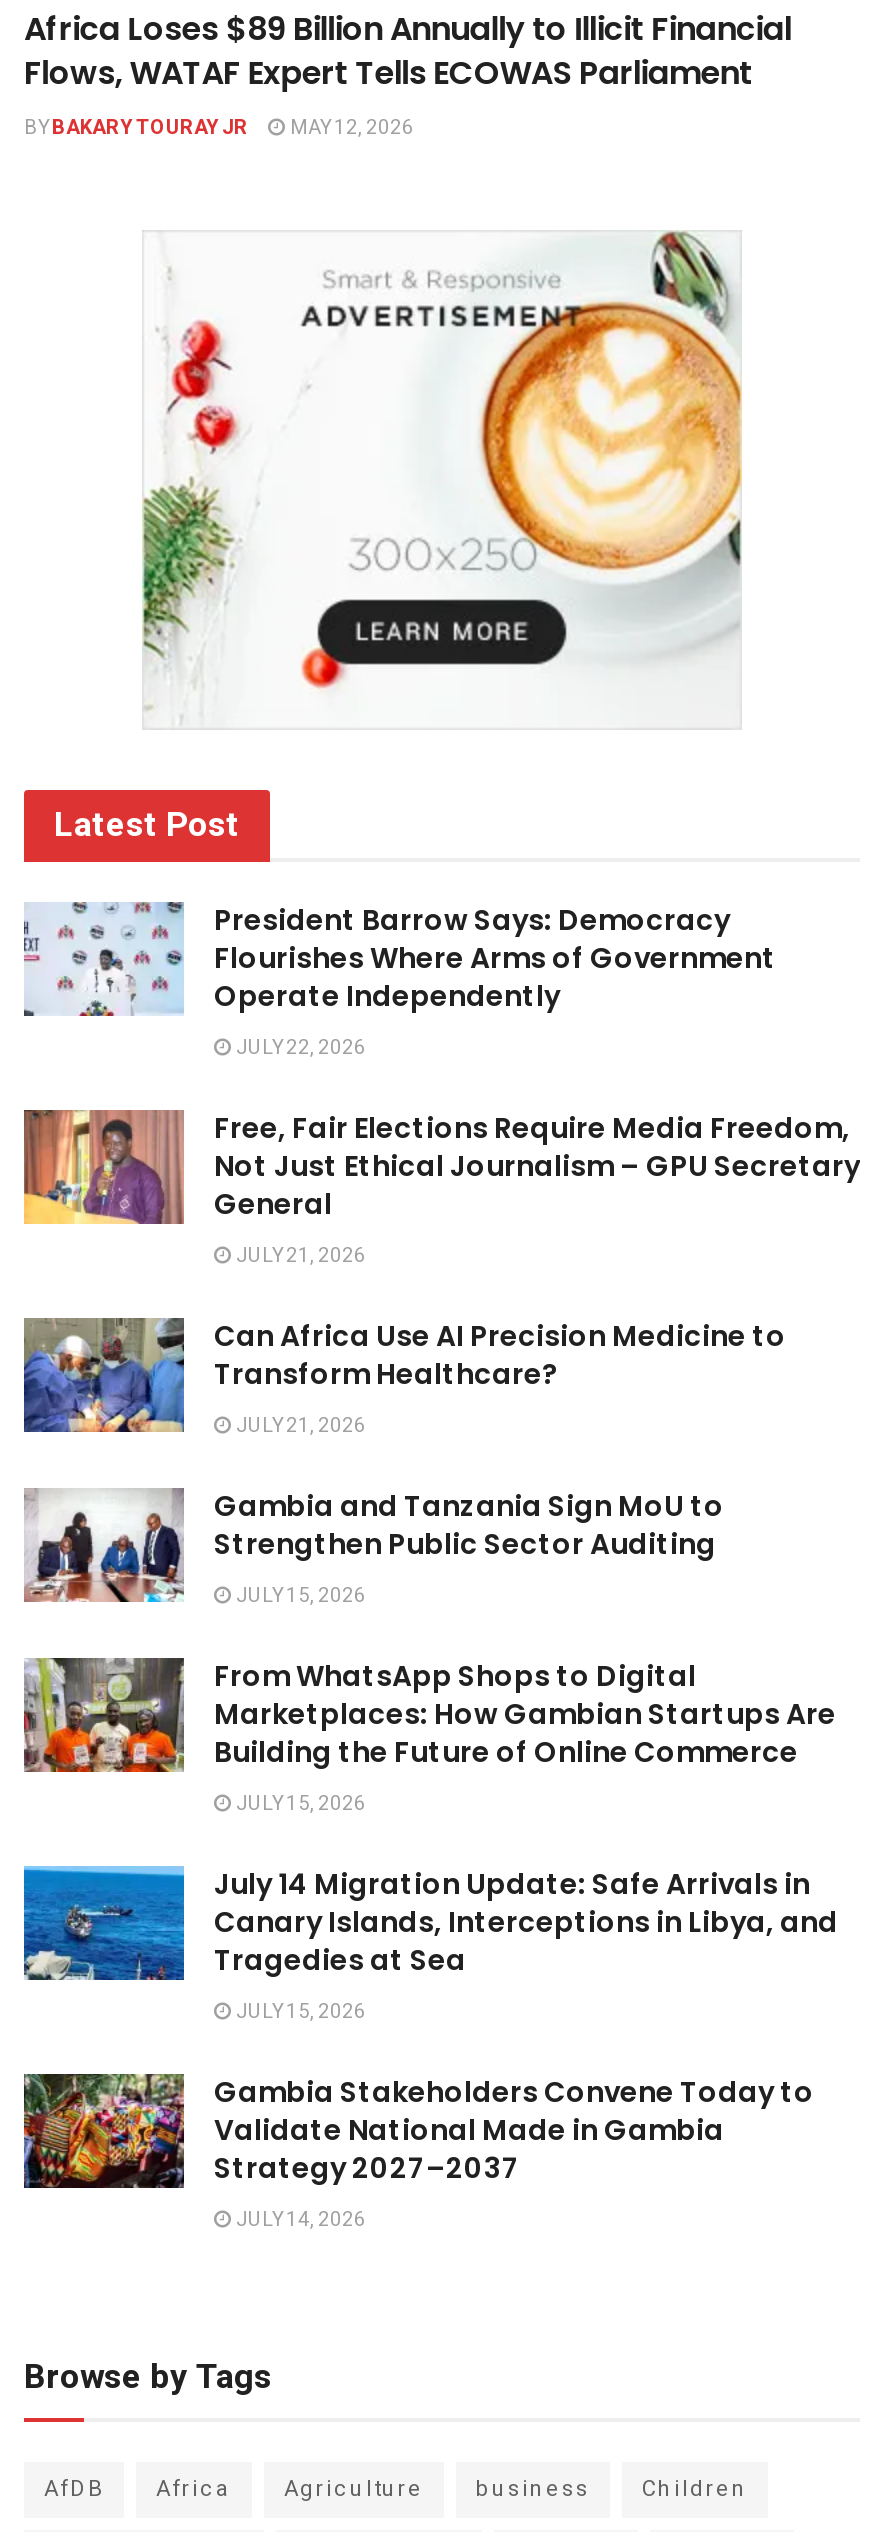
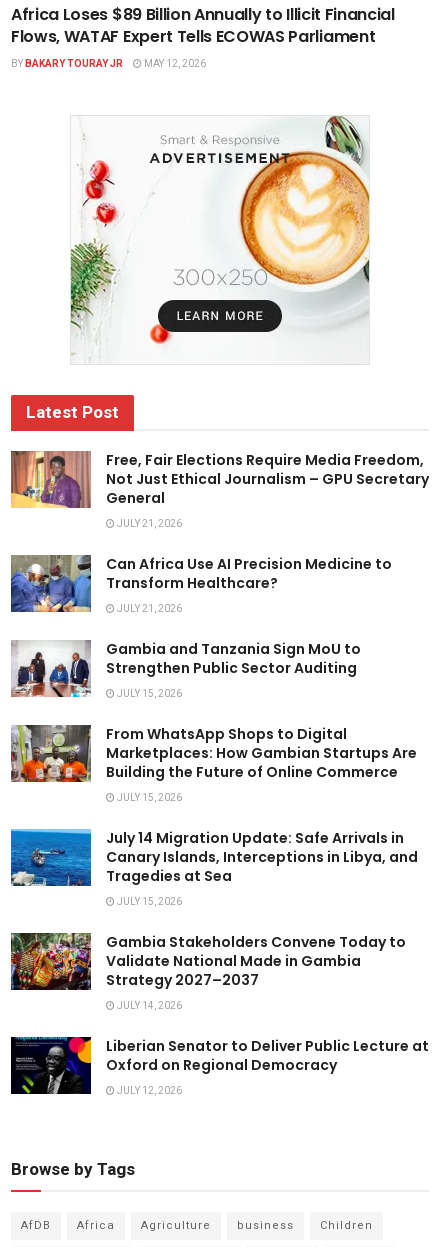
- [image]
- President Barrow Says: Democracy
- Flourishes Where Arms of Government
- Operate Independently
- JULY 22, 2026

moved up: [image] | Free, Fair Elections Require Media Freedom, | Not Just Ethical Journalism – GPU Secretary | ... | Strategy 2027–2037 | JULY 14, 2026

+ [image]
+ Liberian Senator to Deliver Public Lecture at
+ Oxford on Regional Democracy
+ JULY 12, 2026
